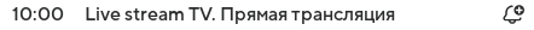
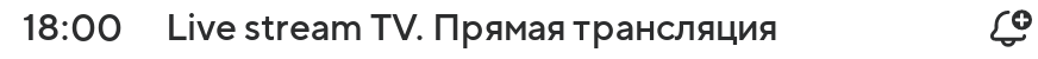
- 10:00 Live stream TV. Прямая трансляция
+ 18:00 Live stream TV. Прямая трансляция
